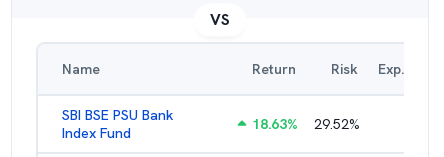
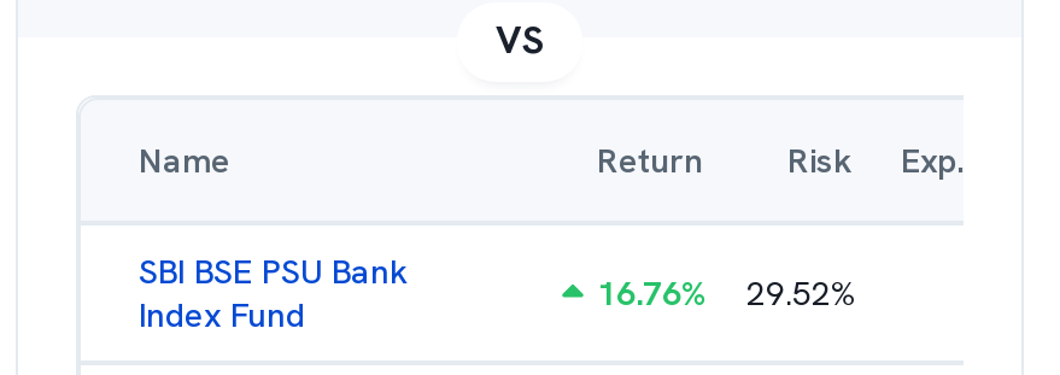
- 18.63% 29.52%
+ 16.76% 29.52%
